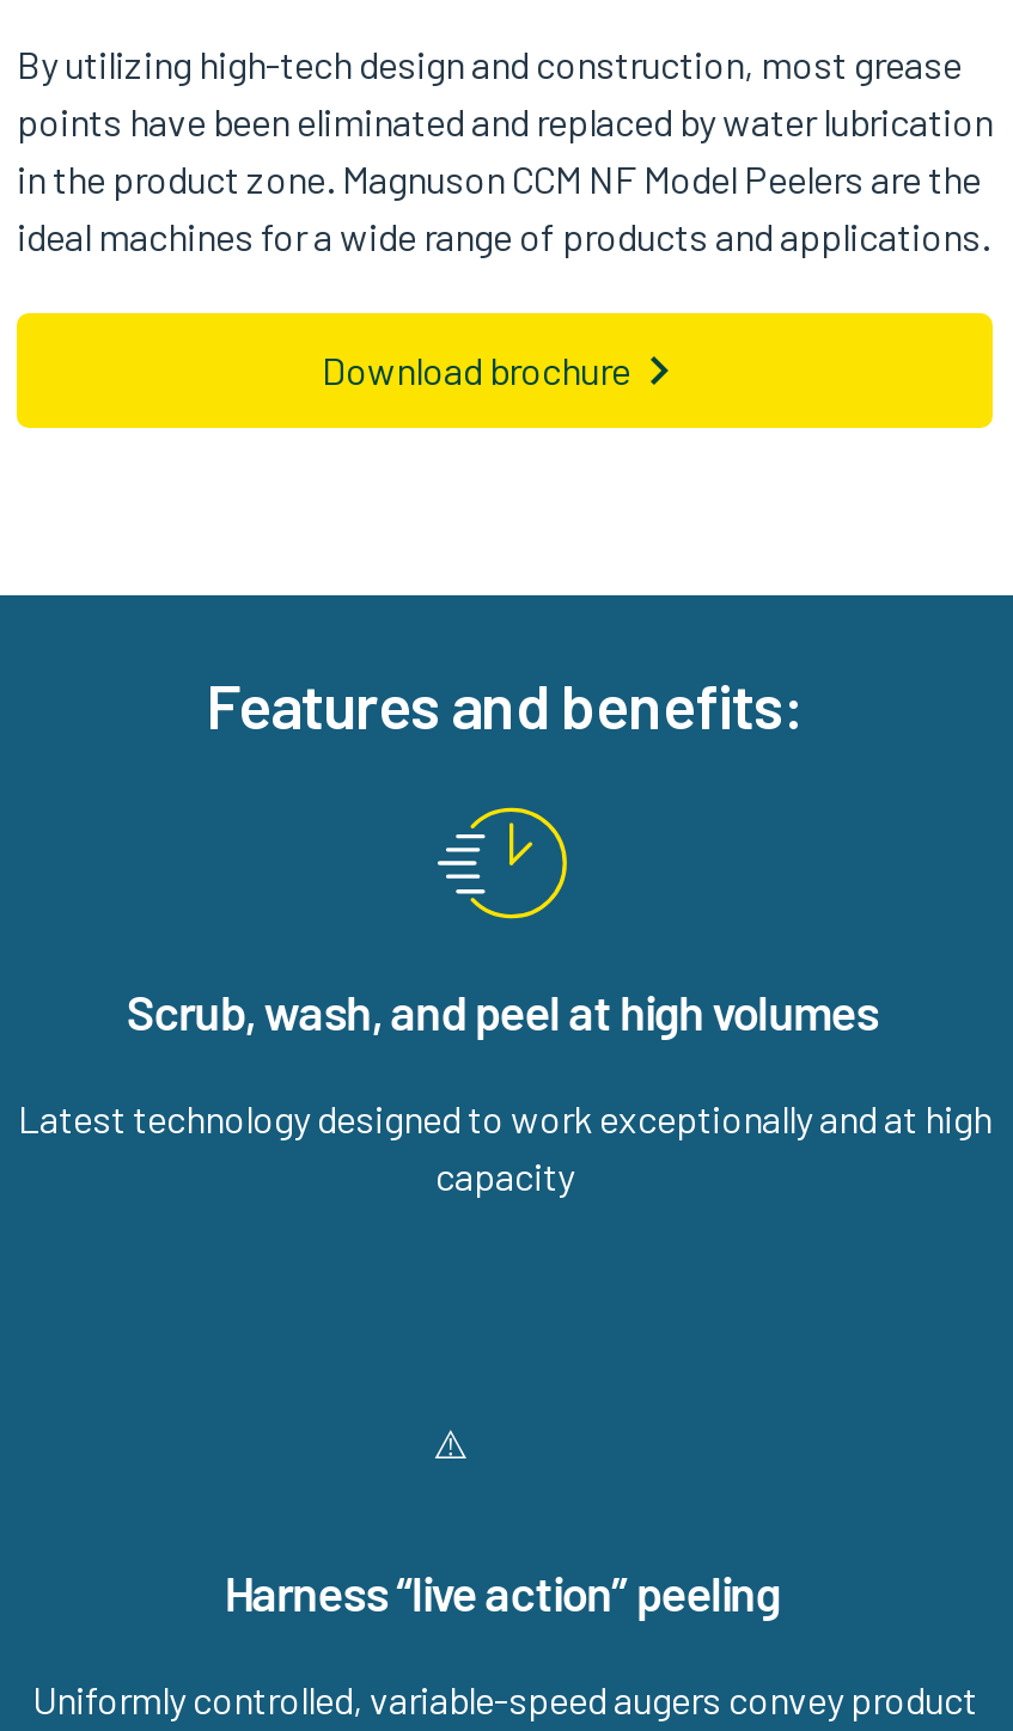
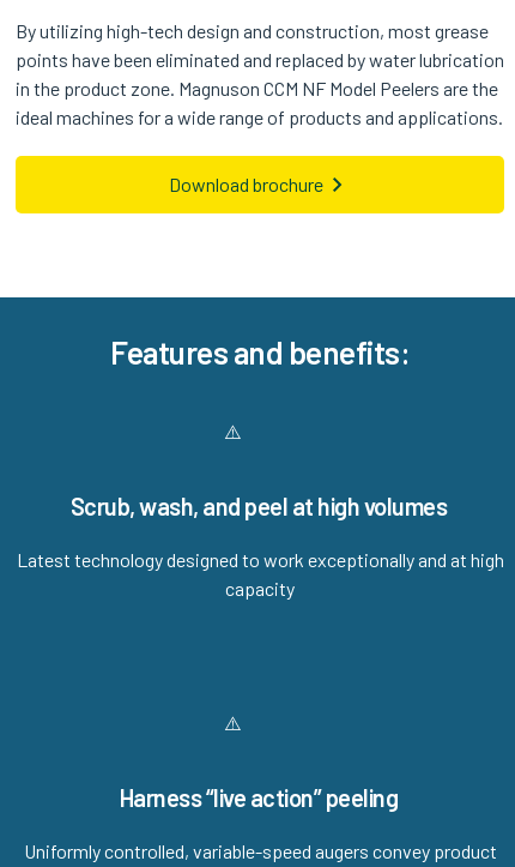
- [image]
